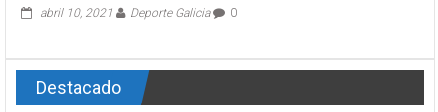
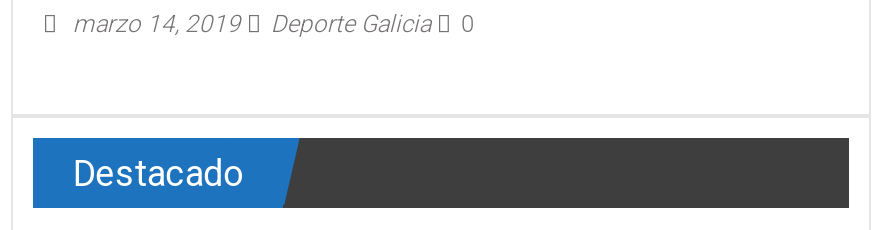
- abril 10, 2021 Deporte Galicia 0
+ marzo 14, 2019 Deporte Galicia 0
